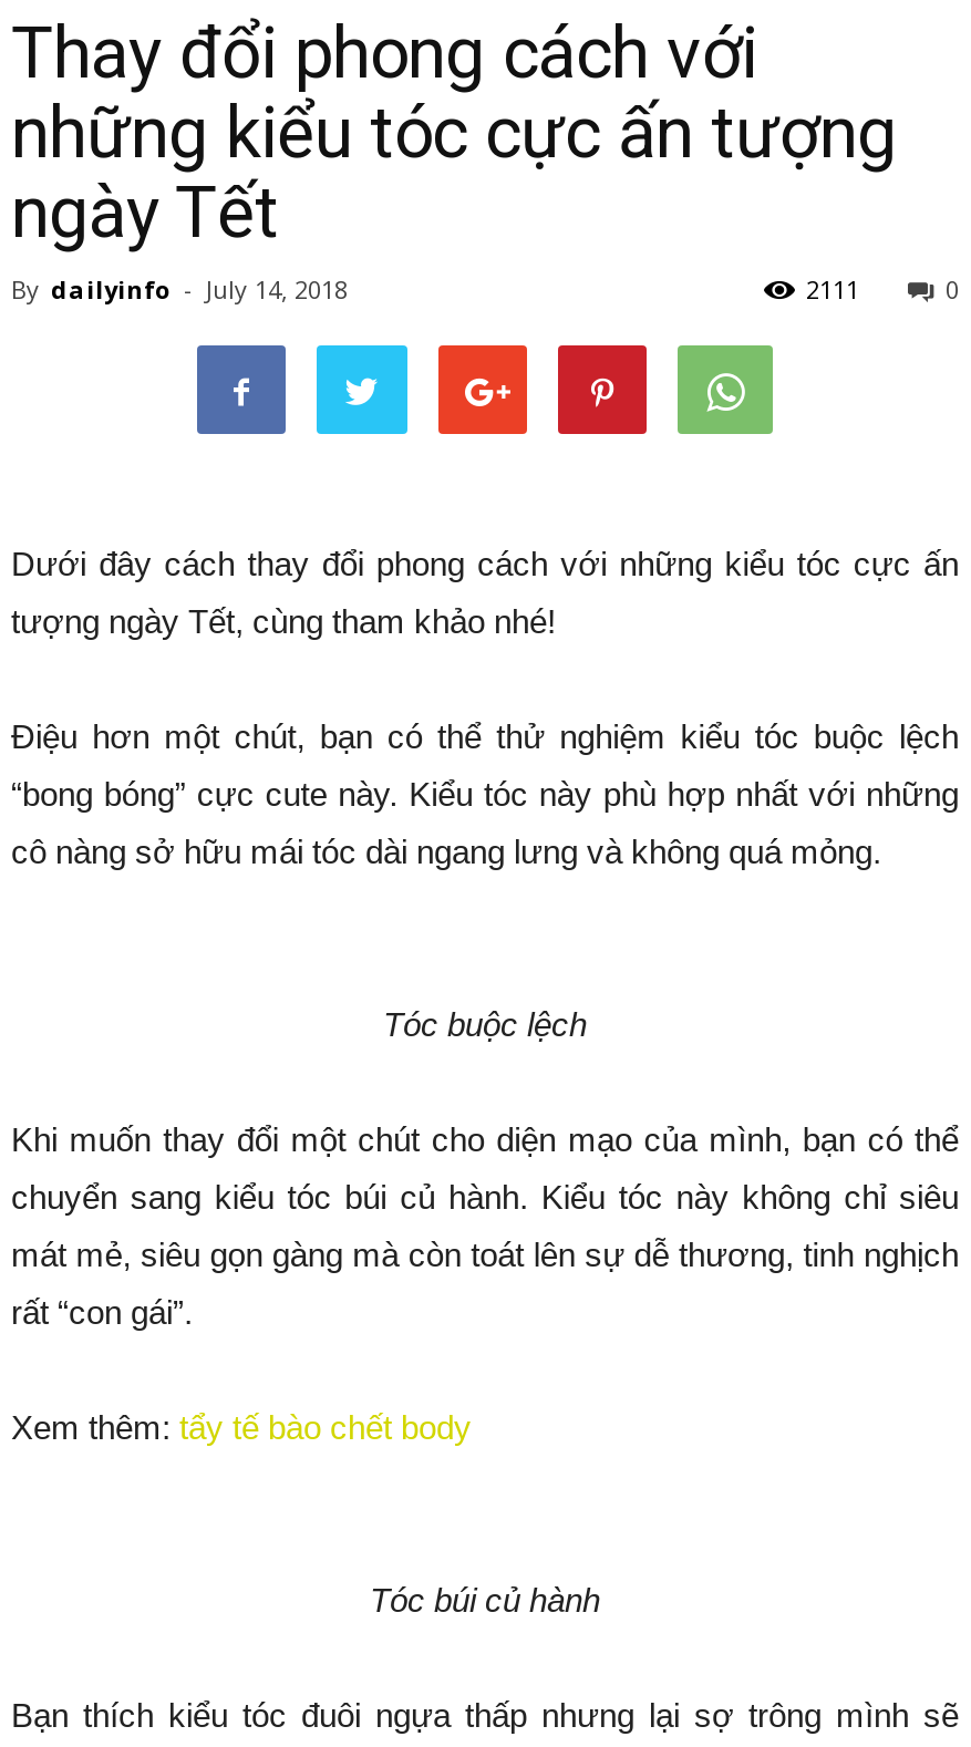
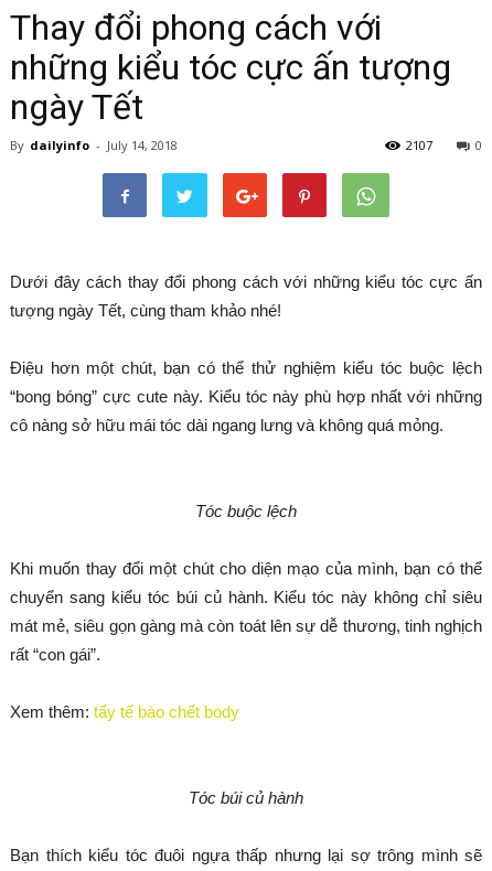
- 2111
+ 2107
